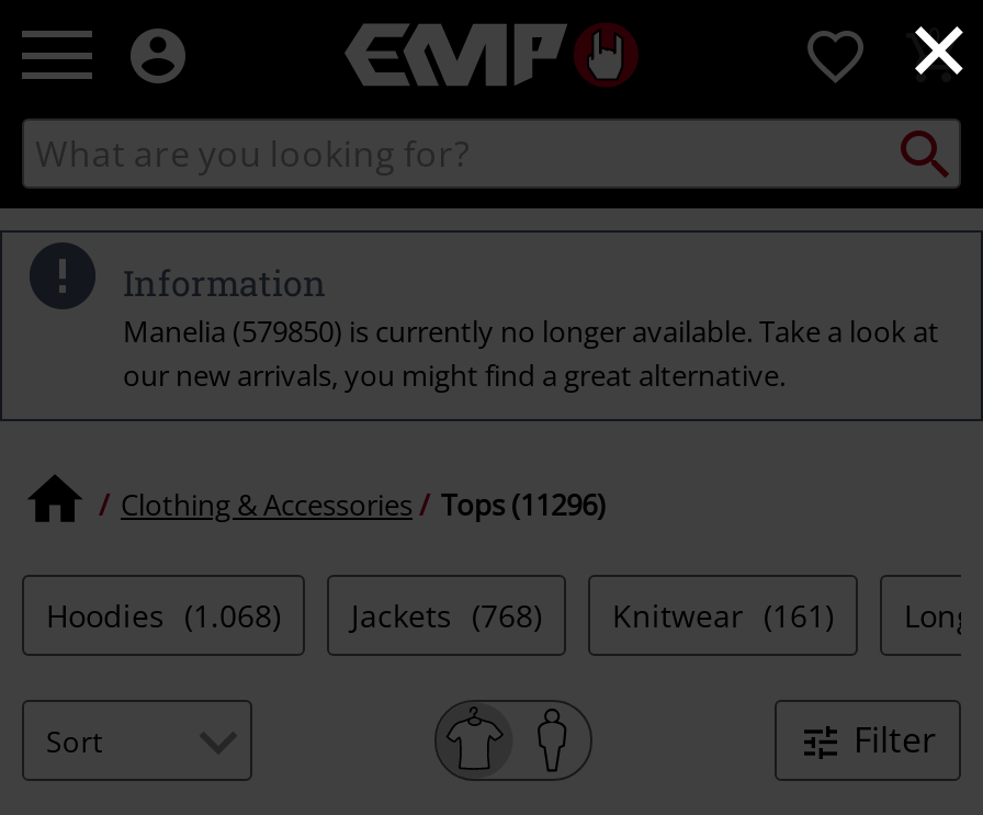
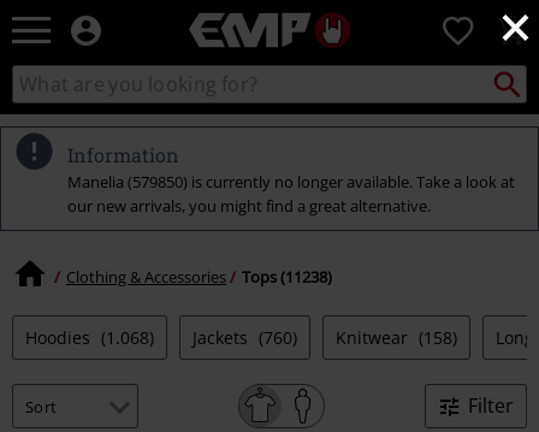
- Clothing & Accessories Tops (11296)
+ Clothing & Accessories Tops (11238)

- Jackets (768)
+ Jackets (760)

- Knitwear (161)
+ Knitwear (158)
